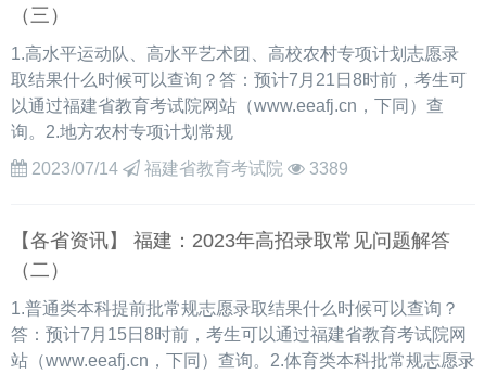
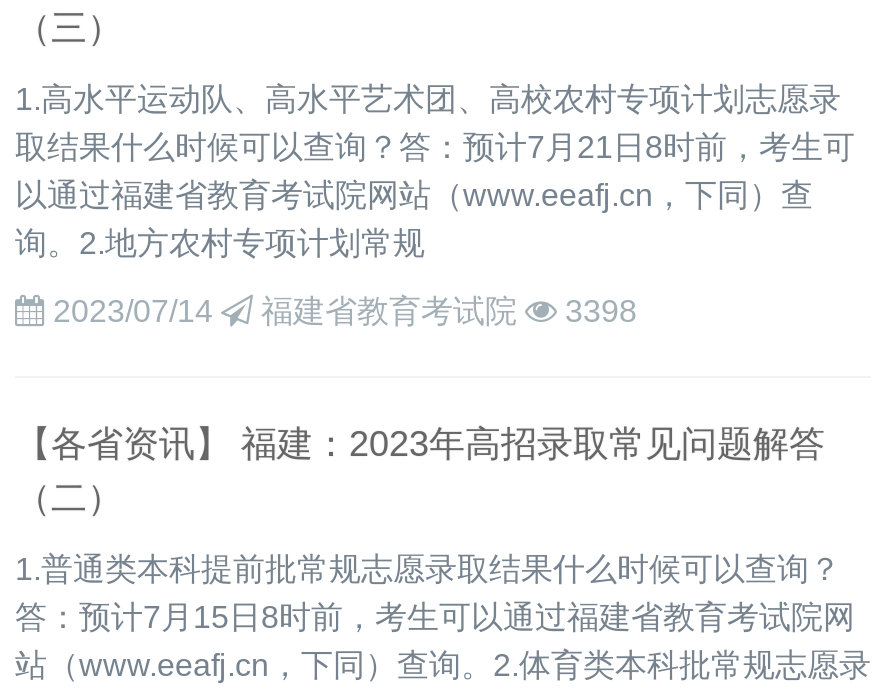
- 2023/07/14 福建省教育考试院 3389
+ 2023/07/14 福建省教育考试院 3398
